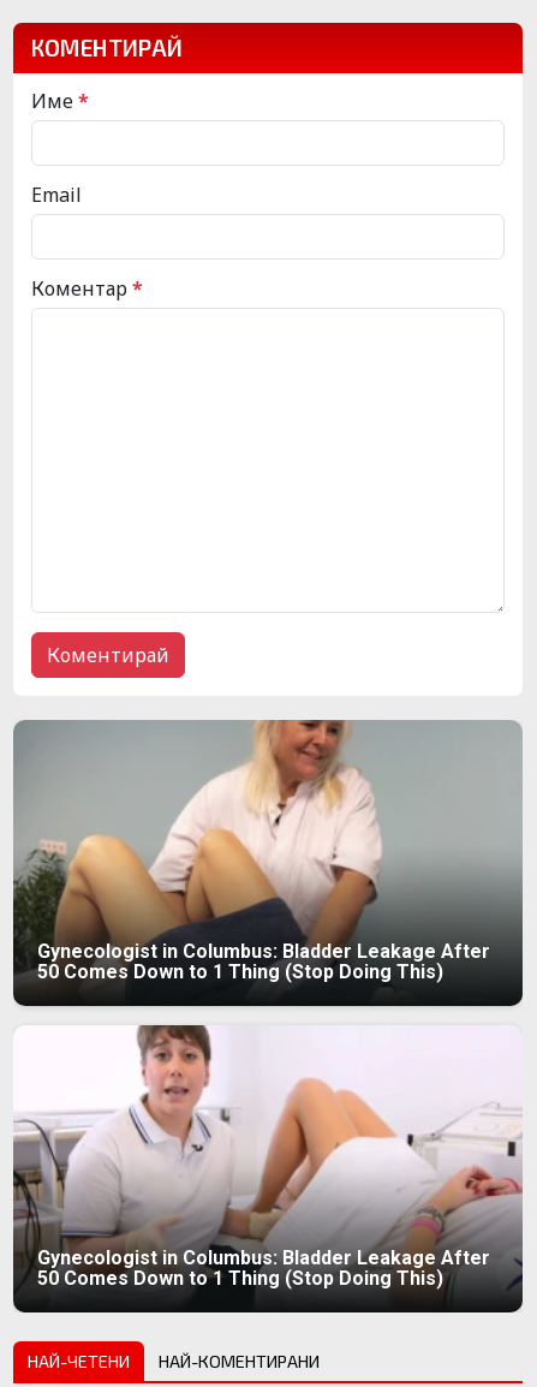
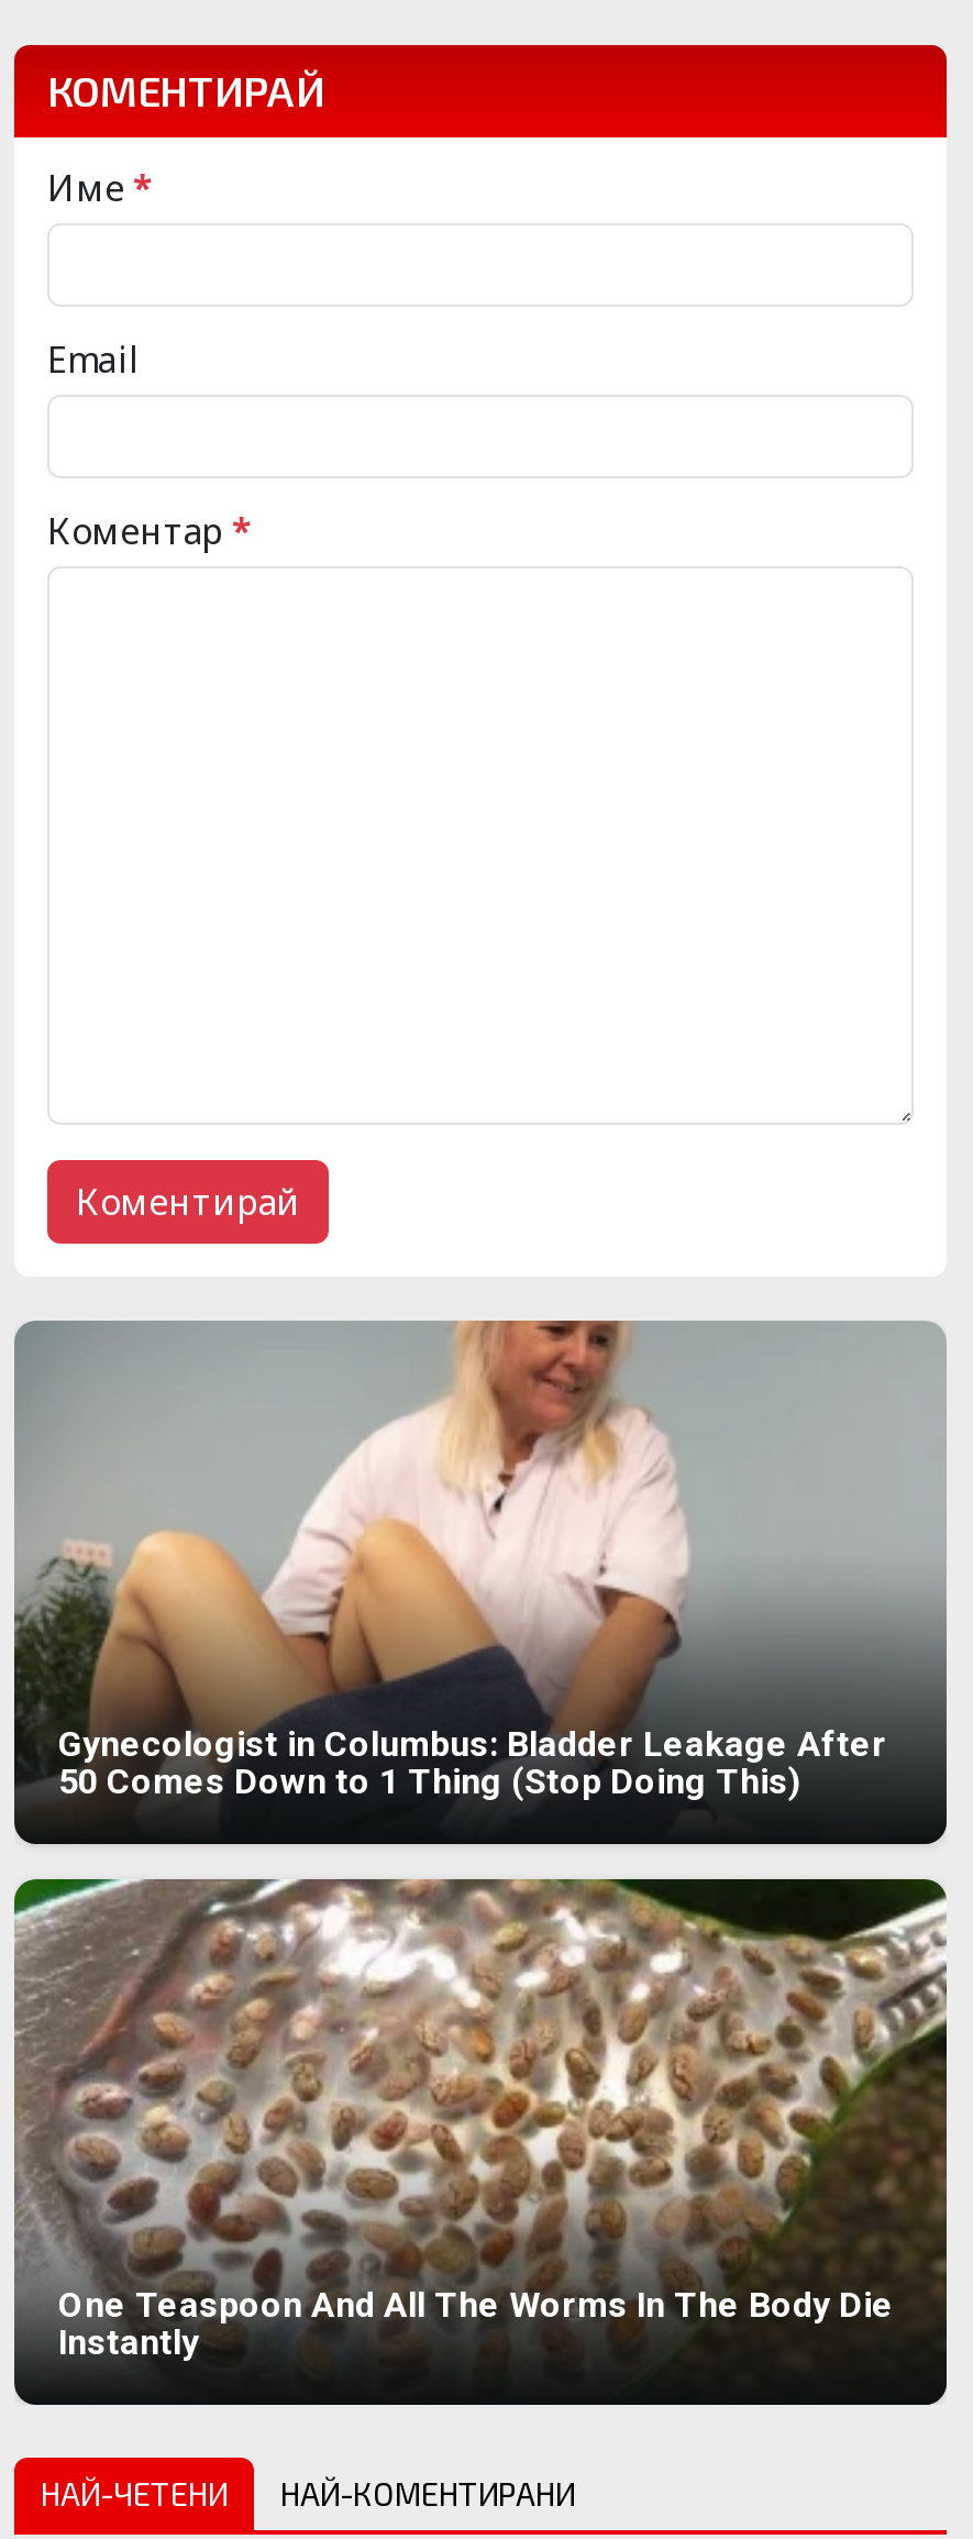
- [image]
- Gynecologist in Columbus: Bladder Leakage After
- 50 Comes Down to 1 Thing (Stop Doing This)
+ [image]
+ One Teaspoon And All The Worms In The Body Die
+ Instantly
